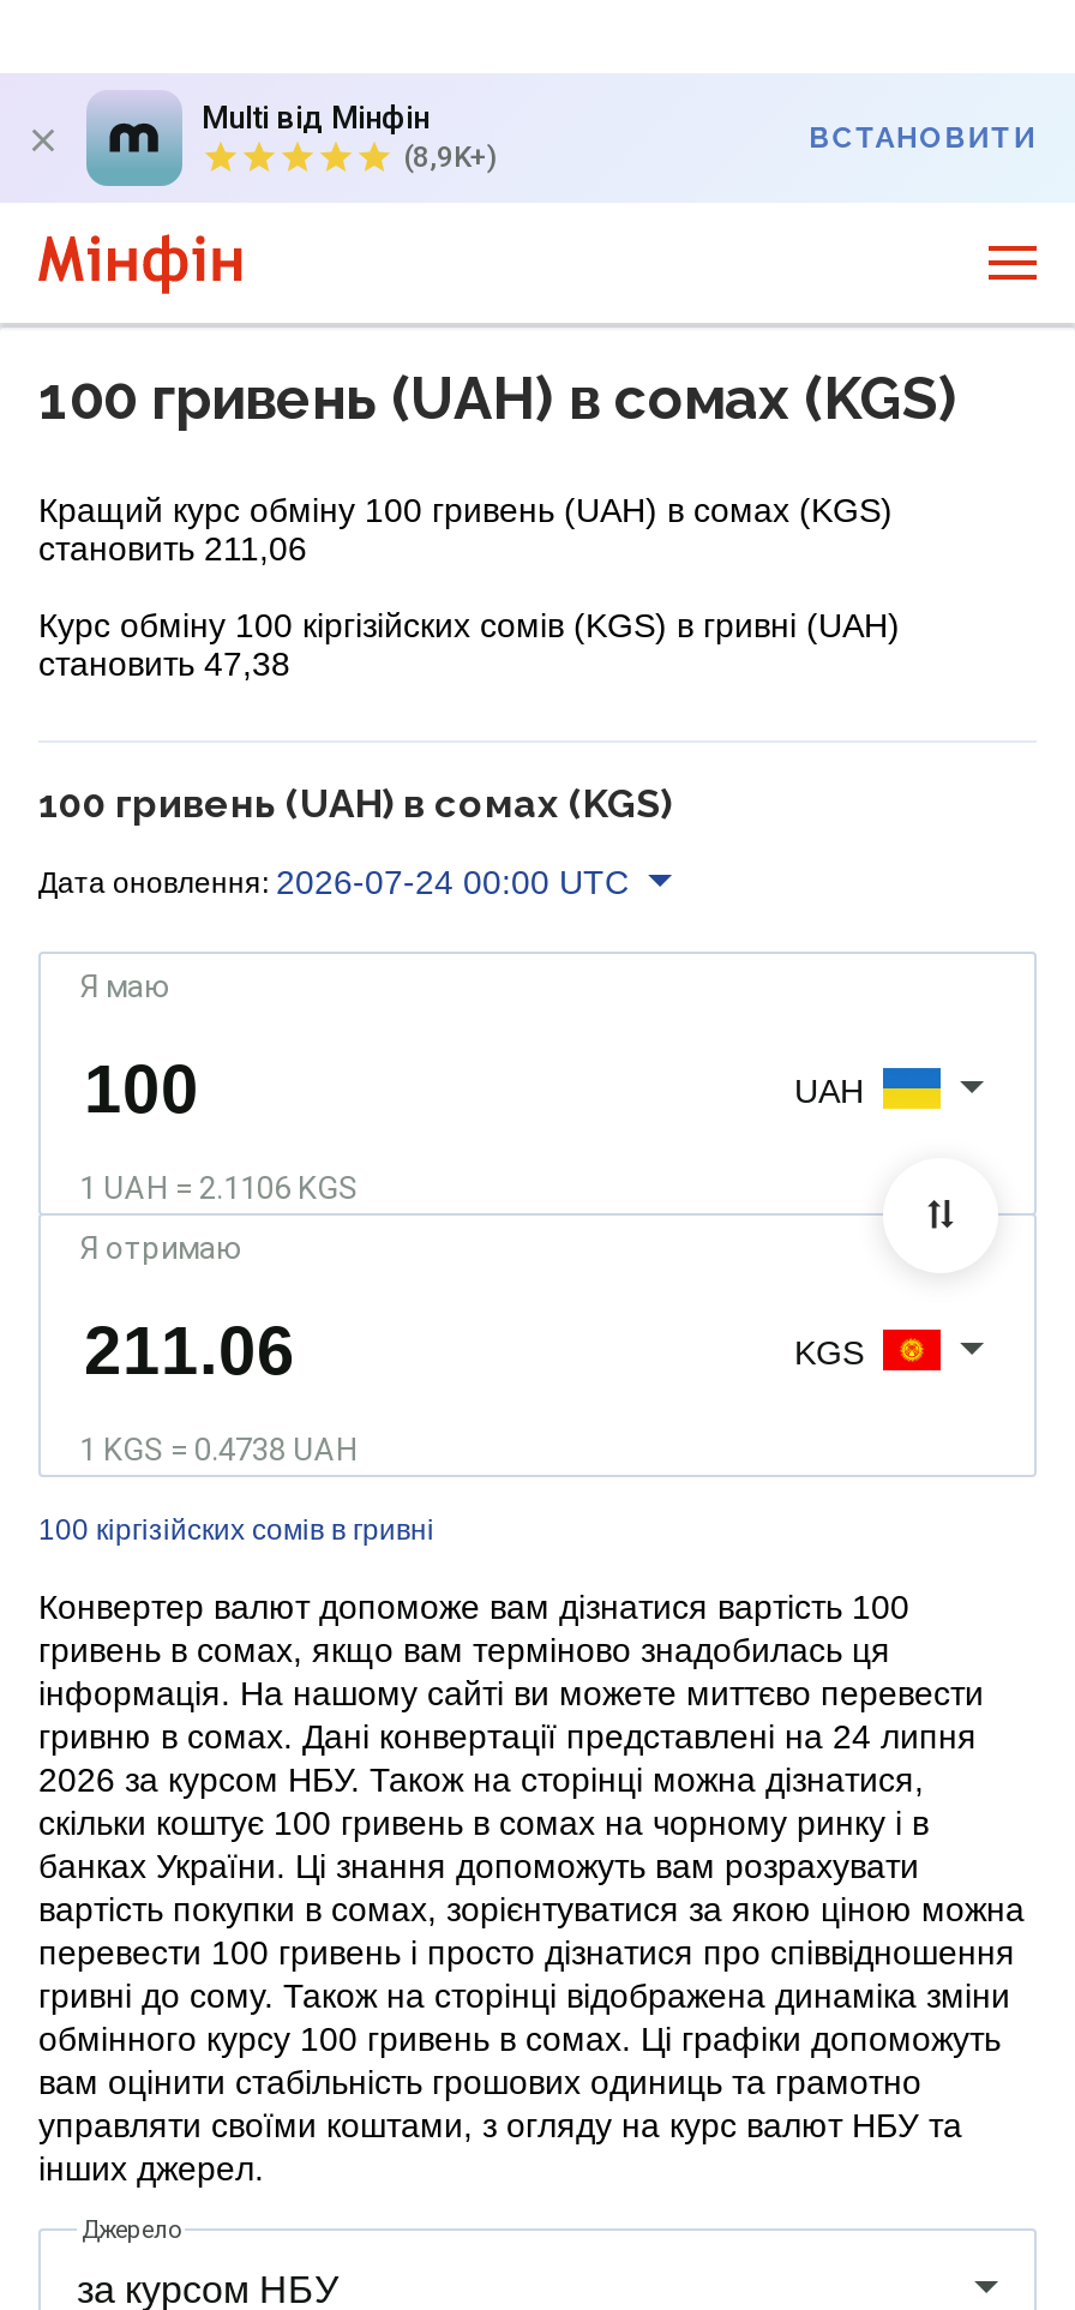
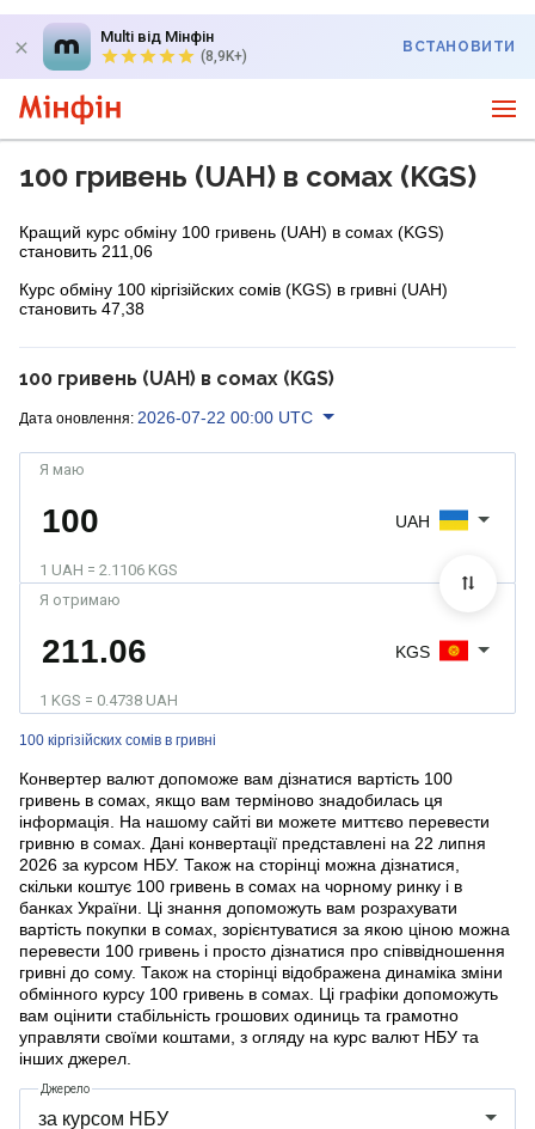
- Дата оновлення: 2026-07-24 00:00 UTC
+ Дата оновлення: 2026-07-22 00:00 UTC

- гривню в сомах. Дані конвертації представлені на 24 липня
+ гривню в сомах. Дані конвертації представлені на 22 липня
